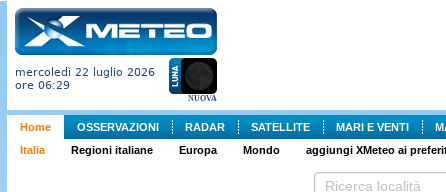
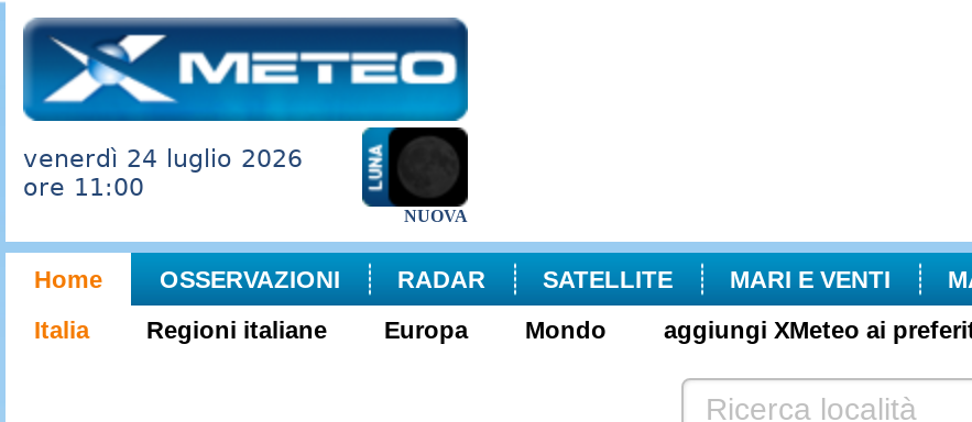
- mercoledì 22 luglio 2026
+ venerdì 24 luglio 2026

- ore 06:29
+ ore 11:00
